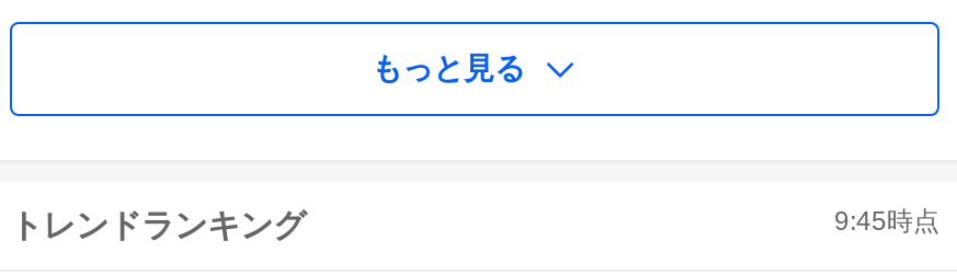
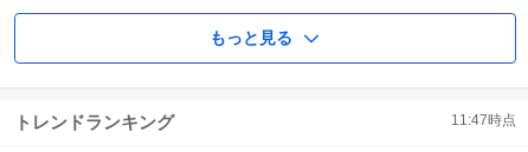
- 9:45時点
+ 11:47時点
